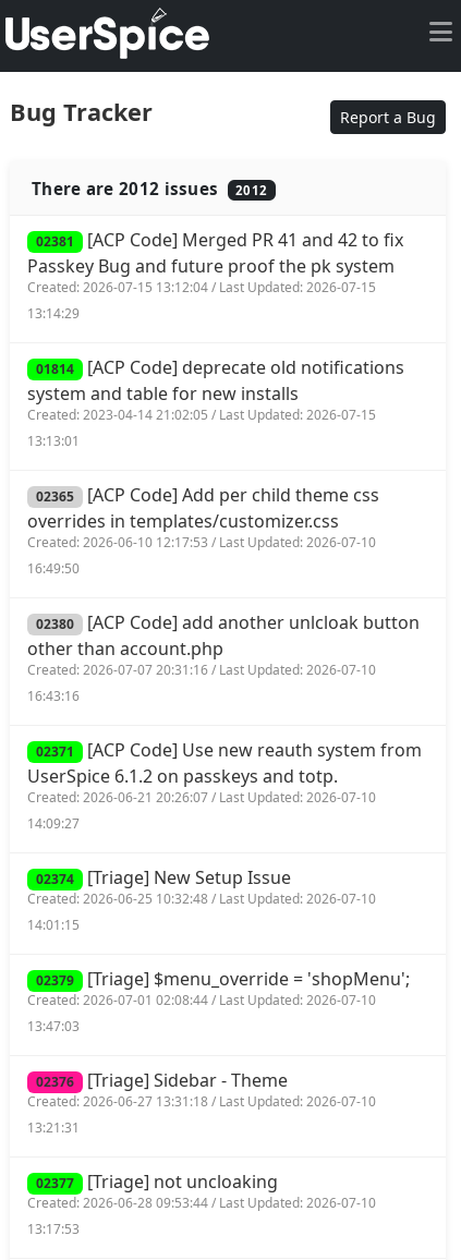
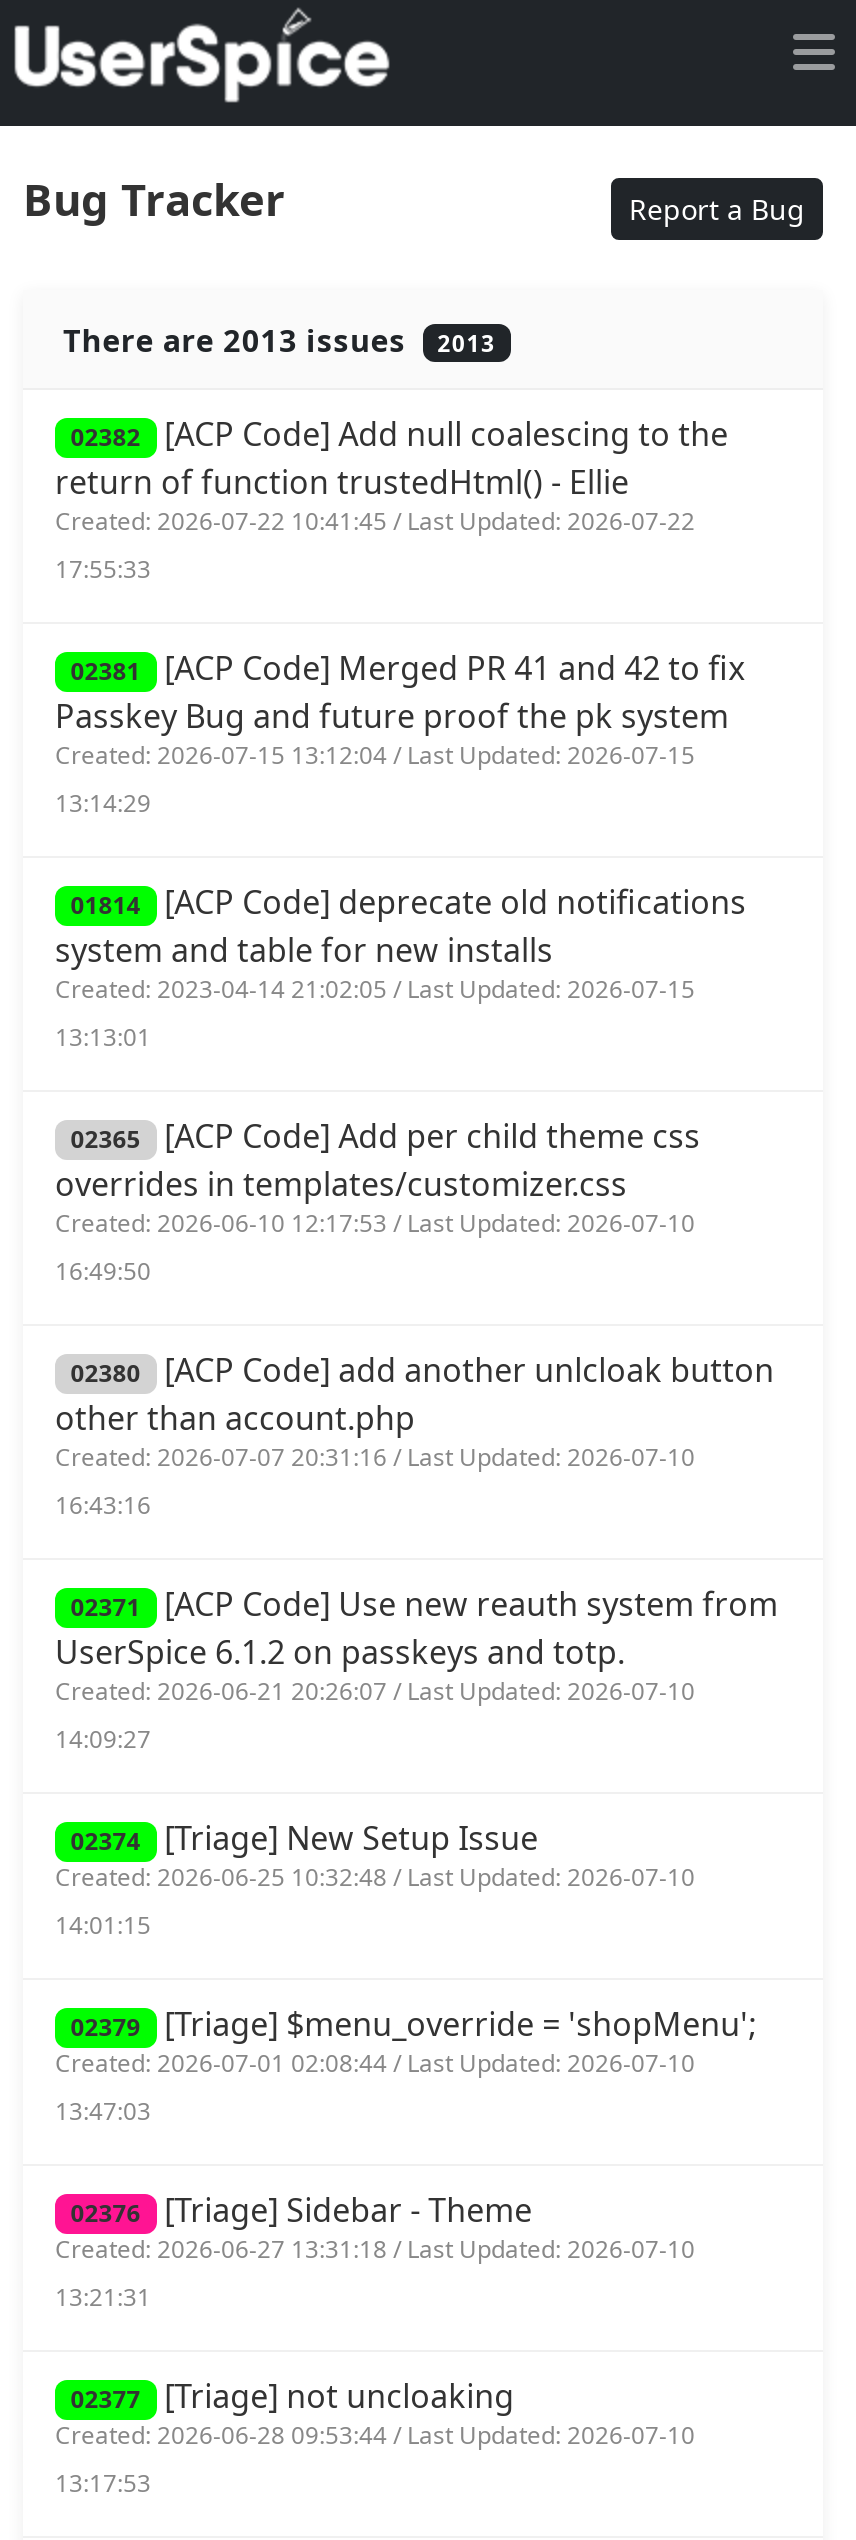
- There are 2012 issues
- 2012
+ There are 2013 issues
+ 2013
+ 02382 [ACP Code] Add null coalescing to the
+ return of function trustedHtml() - Ellie
+ Created: 2026-07-22 10:41:45 / Last Updated: 2026-07-22
+ 17:55:33
